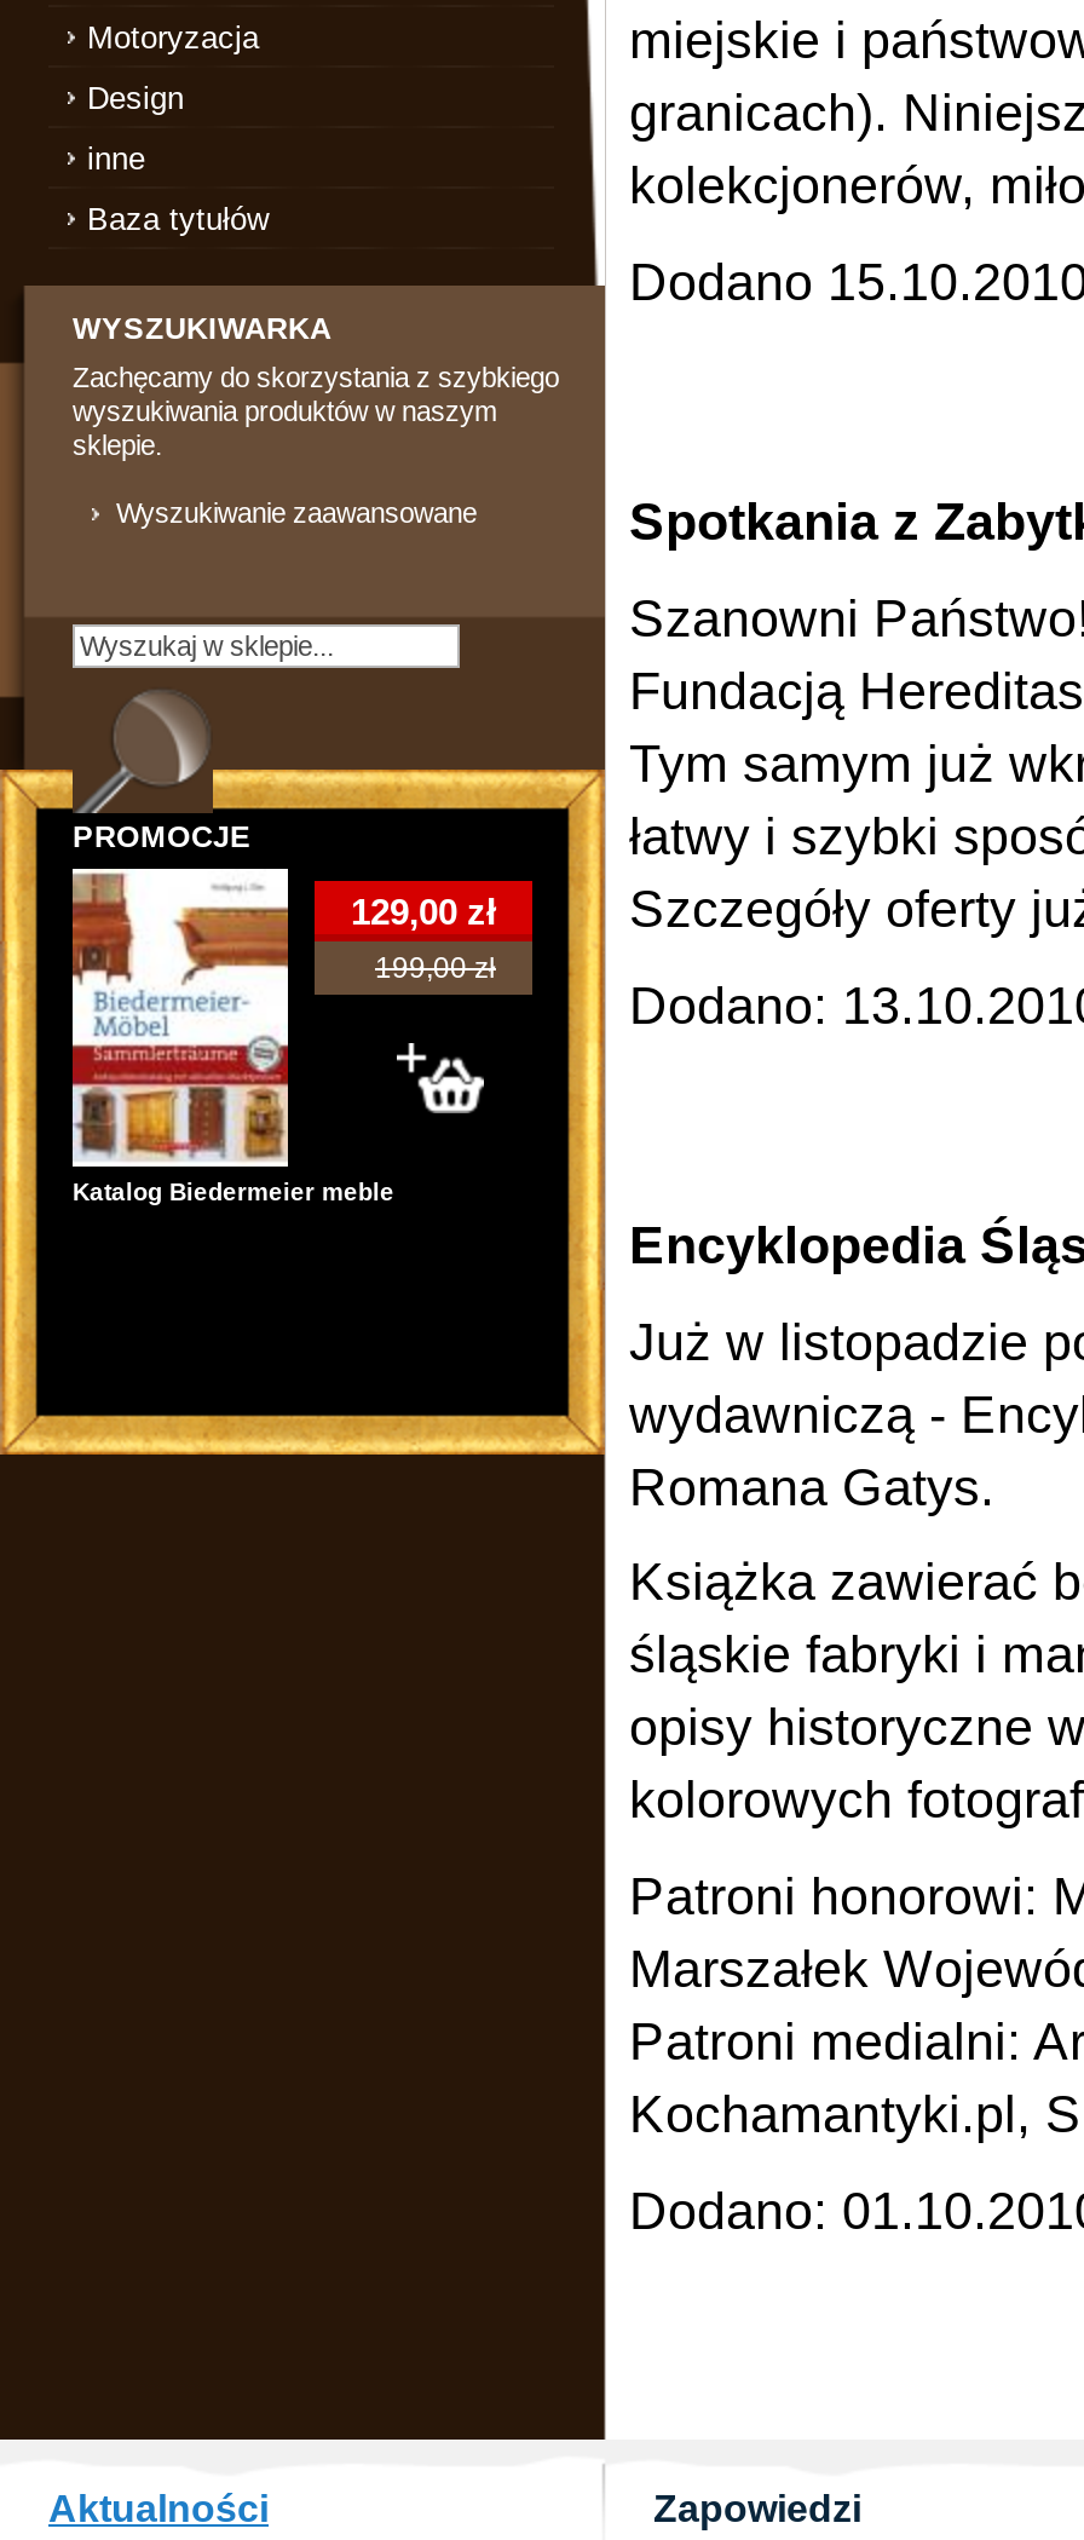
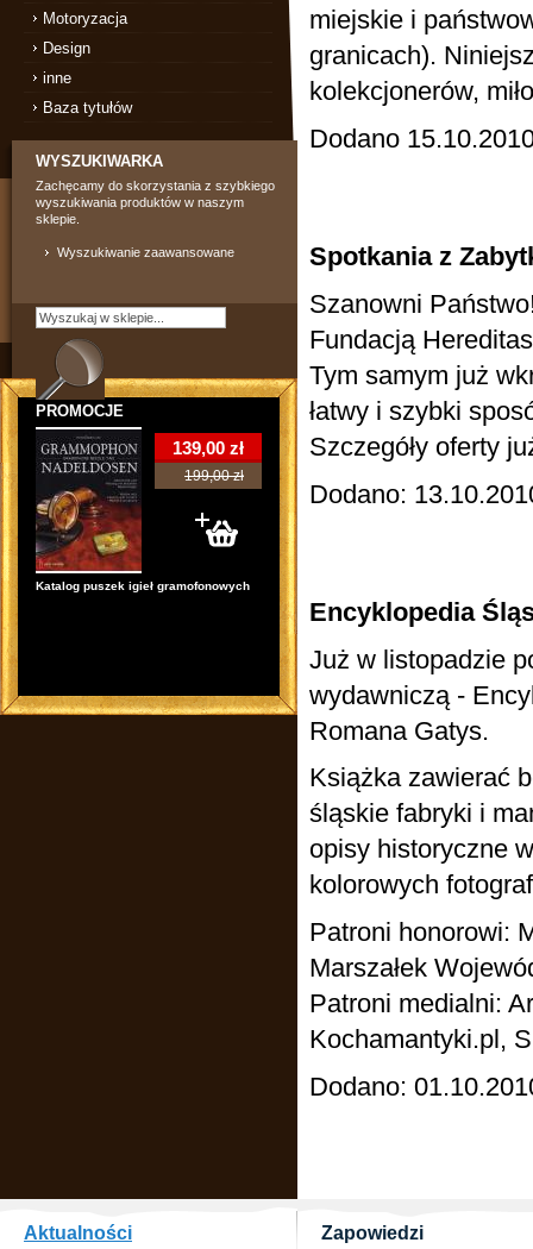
- [image]
- Katalog Biedermeier meble
+ [image]
+ Katalog puszek igieł gramofonowych

- 129,00 zł
+ 139,00 zł
